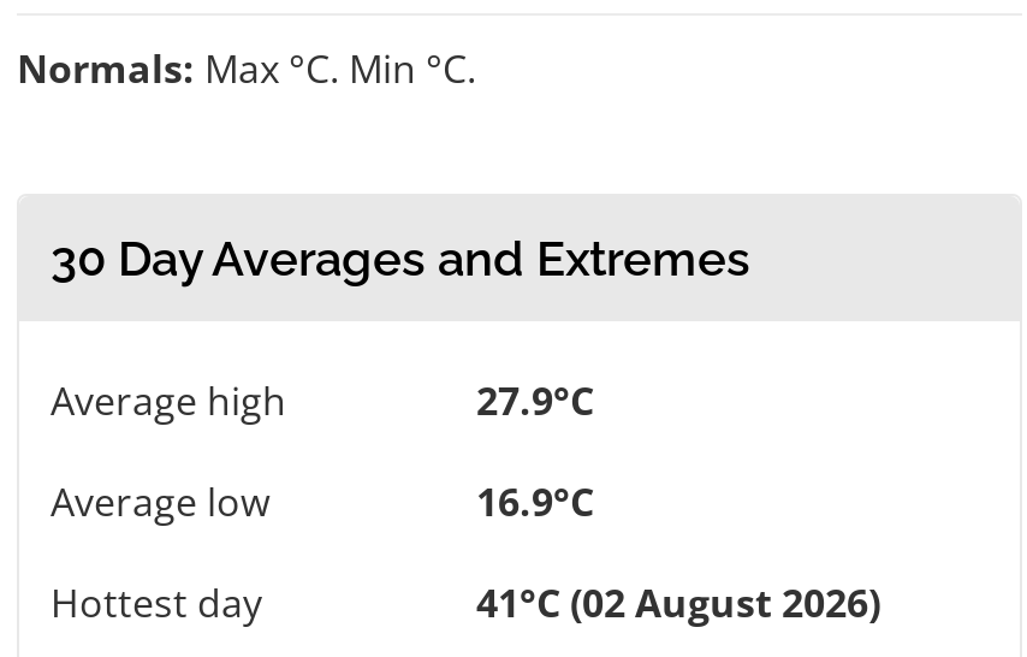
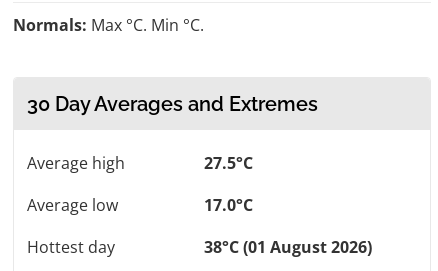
- 27.9°C
+ 27.5°C

- 16.9°C
+ 17.0°C

- 41°C (02 August 2026)
+ 38°C (01 August 2026)
